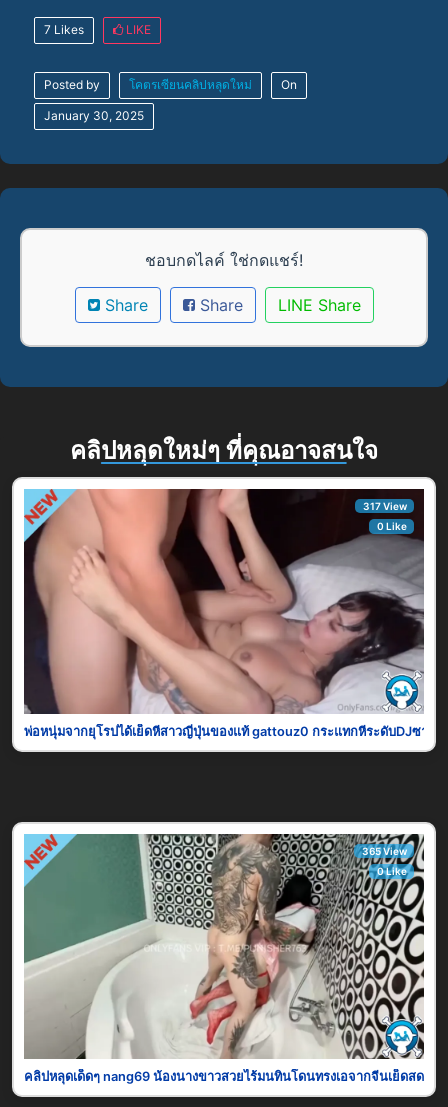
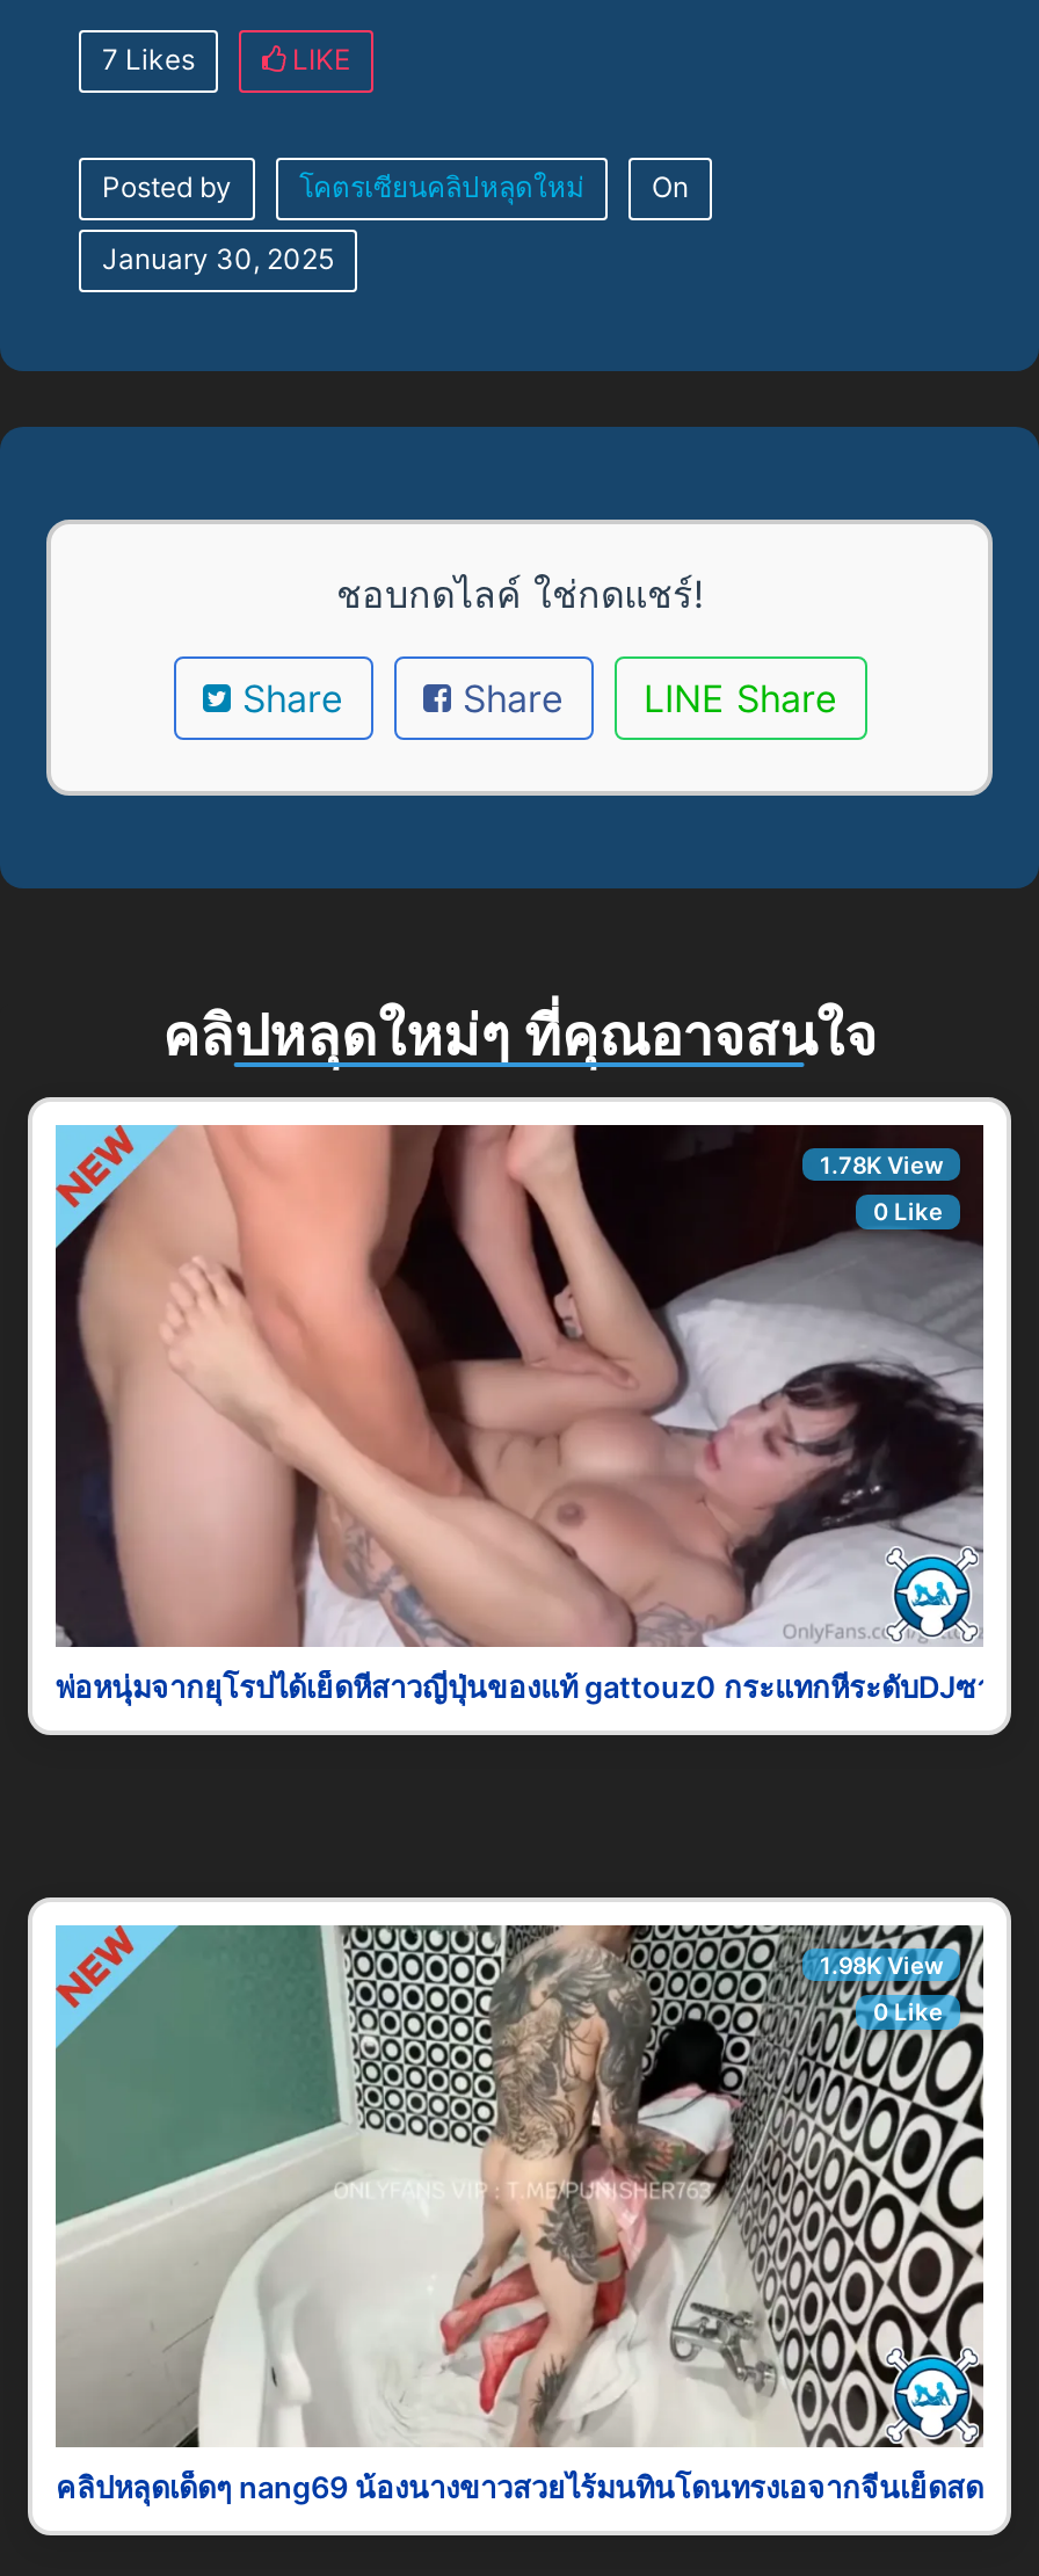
- 317 View
+ 1.78K View

- 365 View
+ 1.98K View
